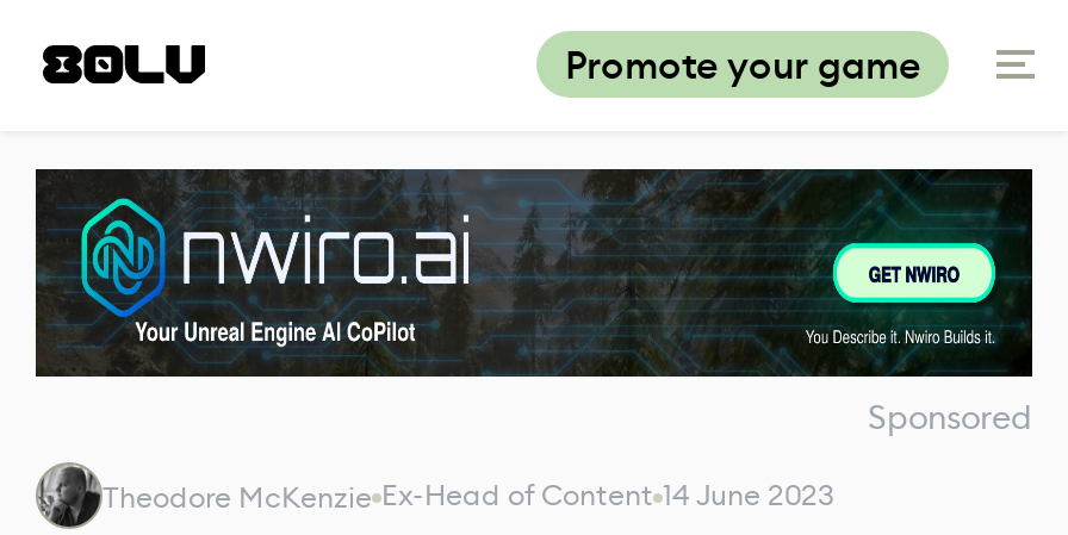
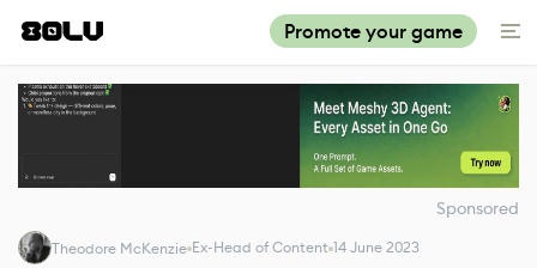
- [image]
+ [image]
